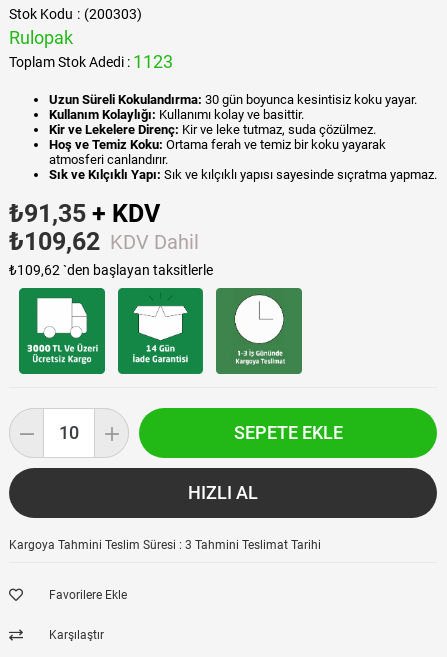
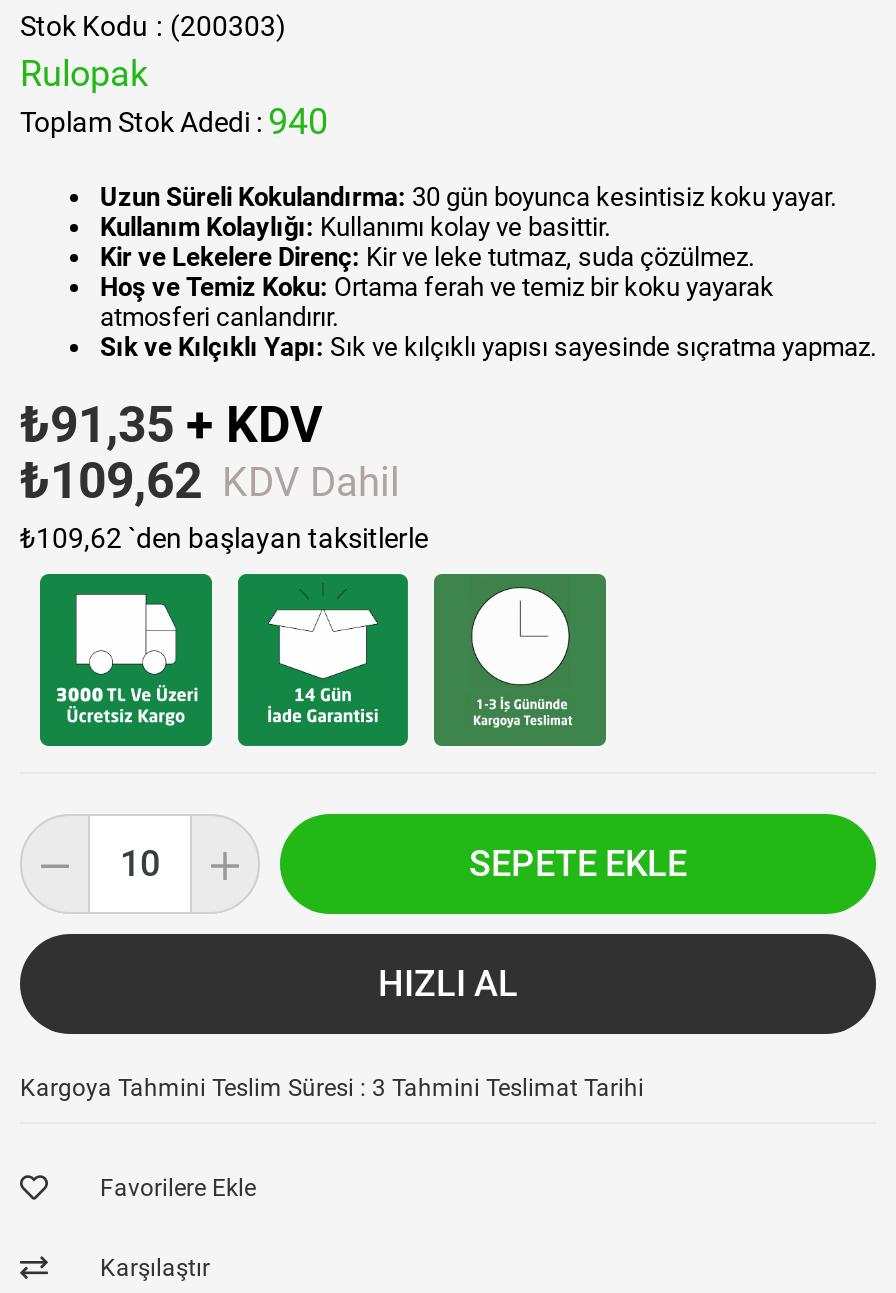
- Toplam Stok Adedi : 1123
+ Toplam Stok Adedi : 940
